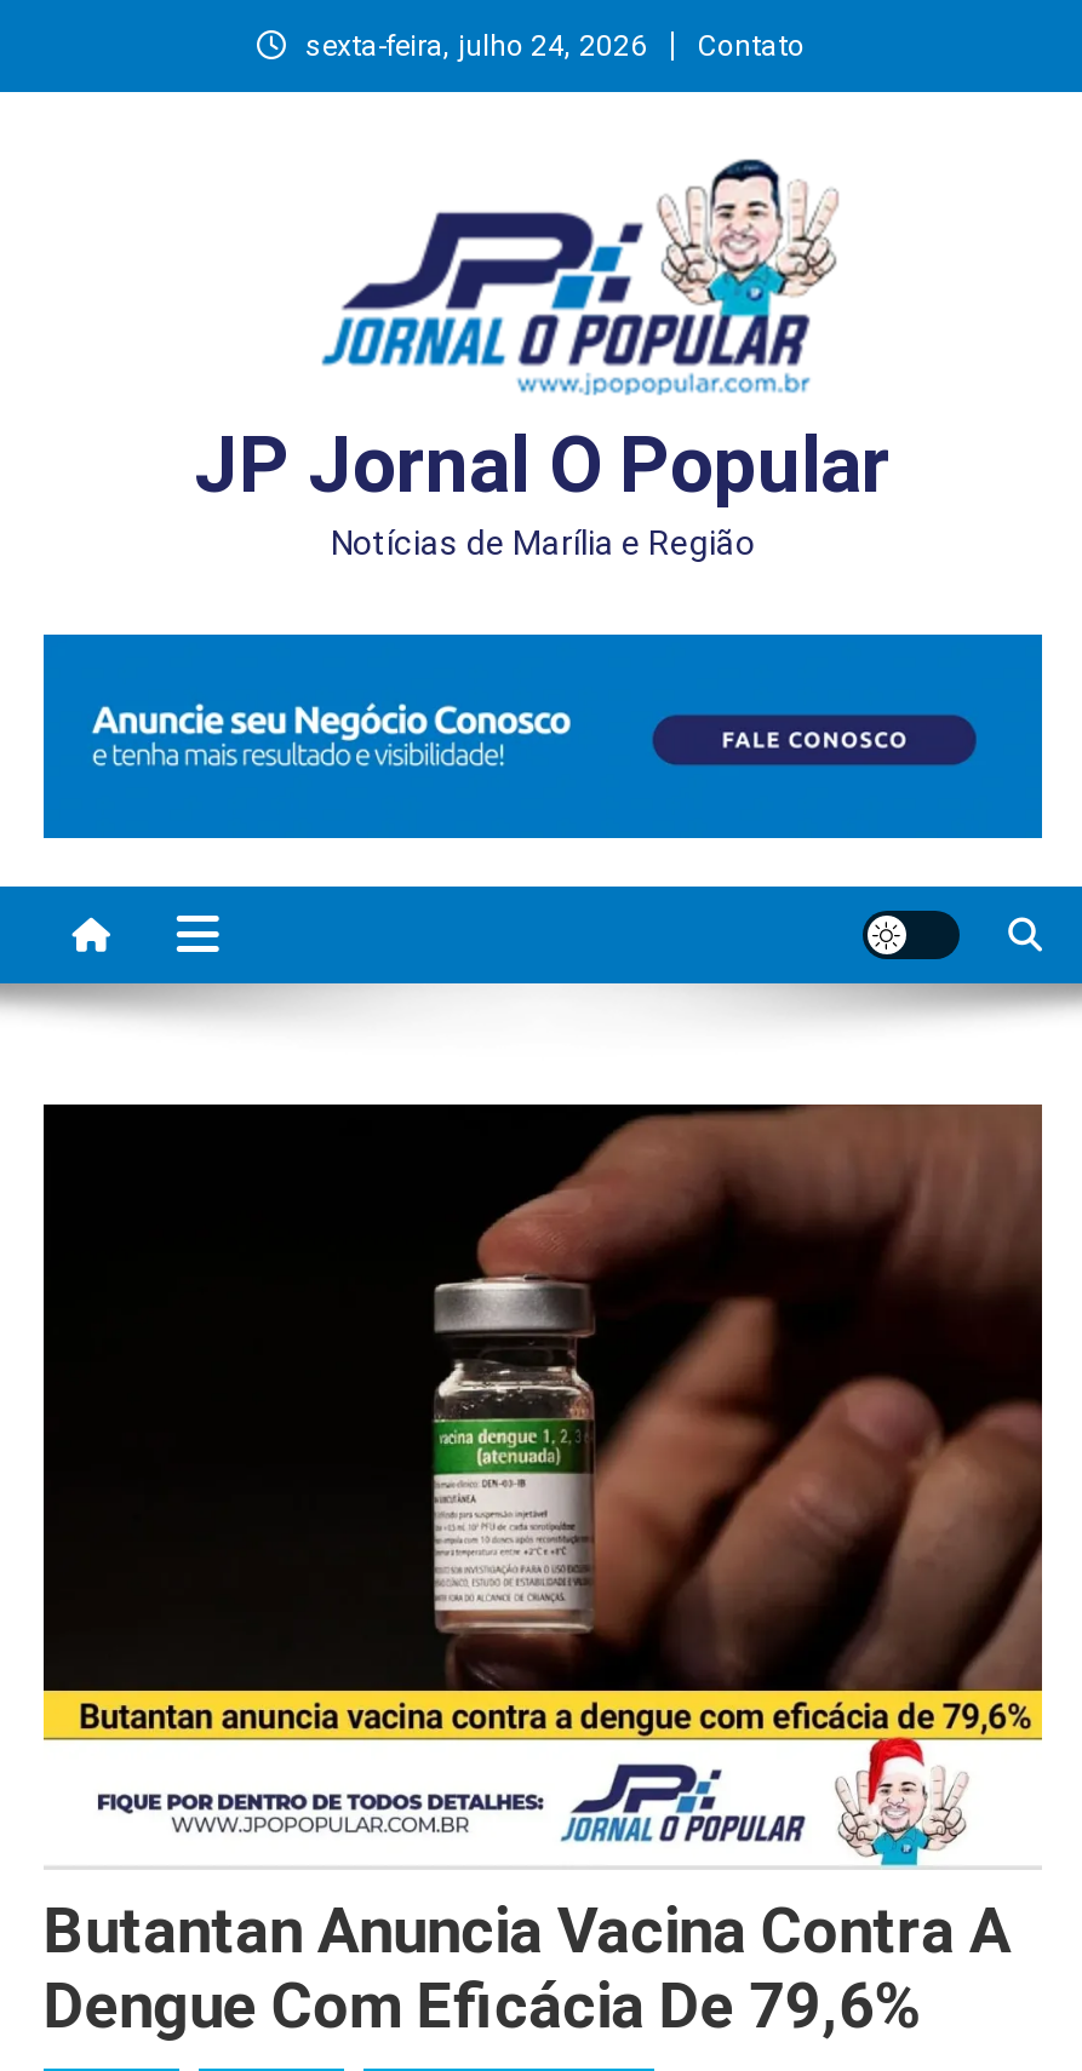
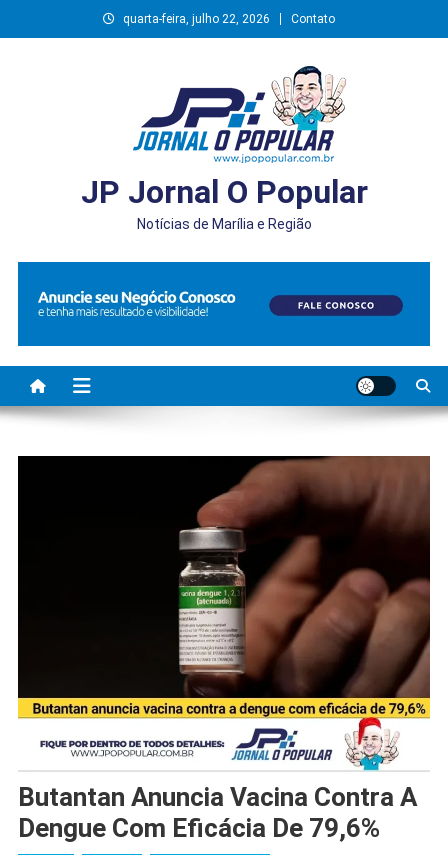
- sexta-feira, julho 24, 2026
+ quarta-feira, julho 22, 2026
